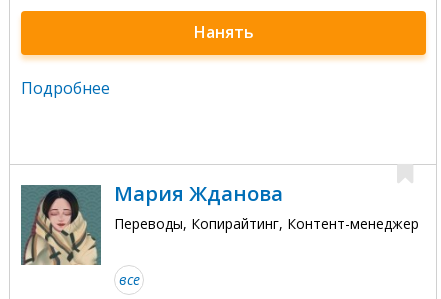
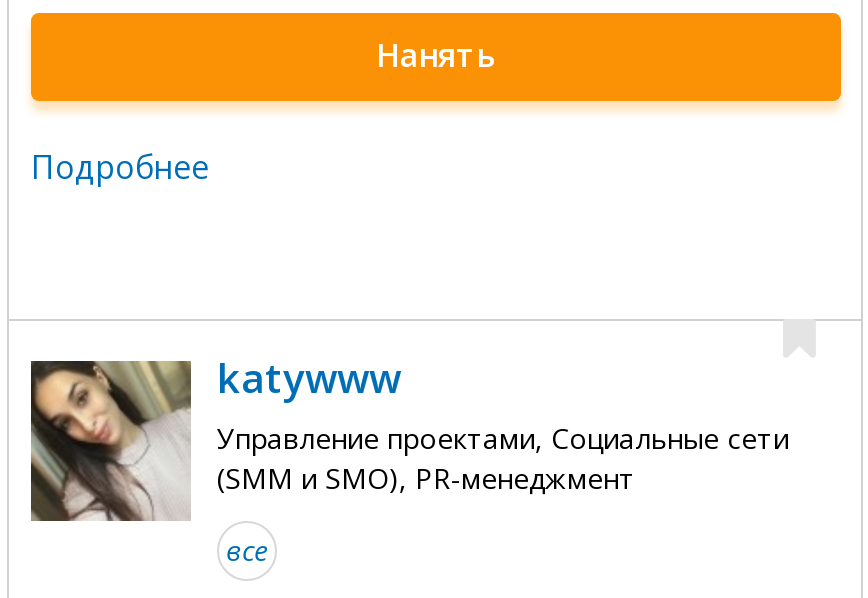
- [image]
- Мария Жданова
- Переводы, Копирайтинг, Контент-менеджер
+ [image]
+ katywww
+ Управление проектами, Социальные сети
+ (SMM и SMO), PR-менеджмент
